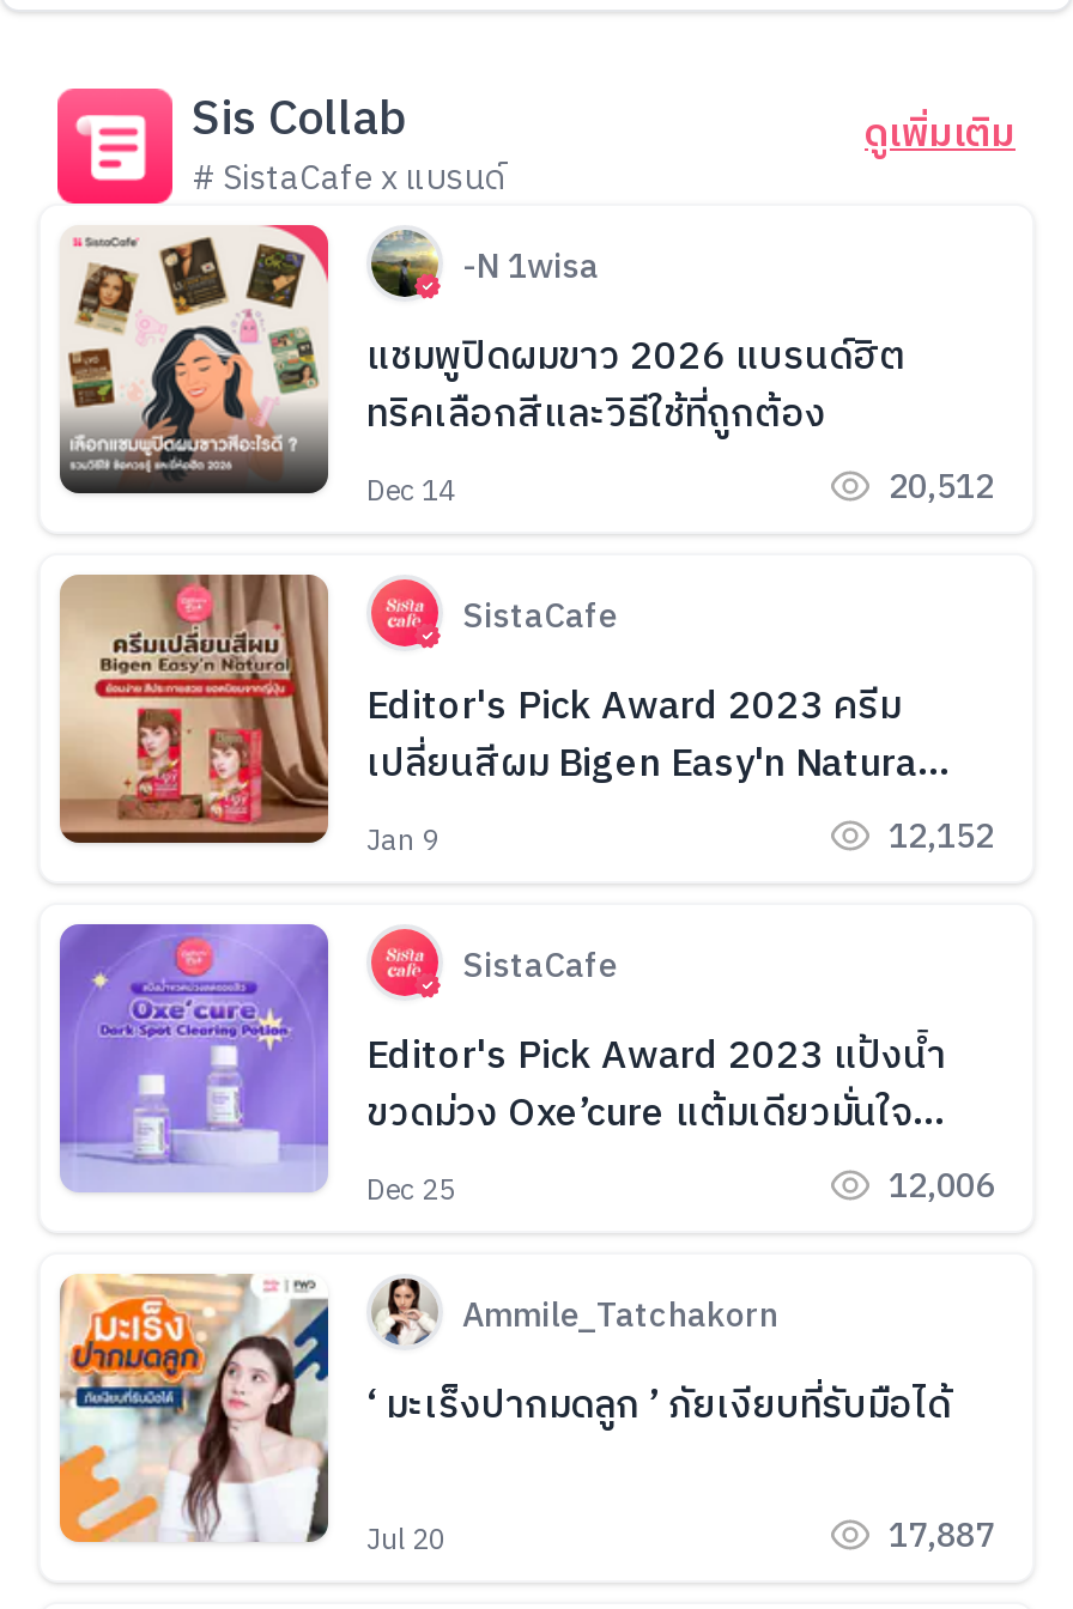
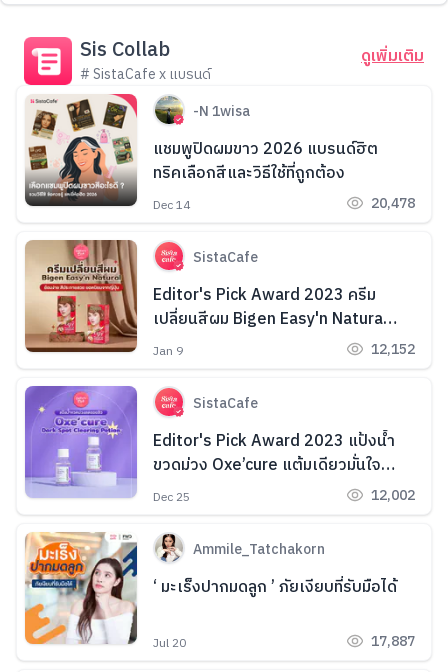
- 20,512
+ 20,478

- 12,006
+ 12,002
